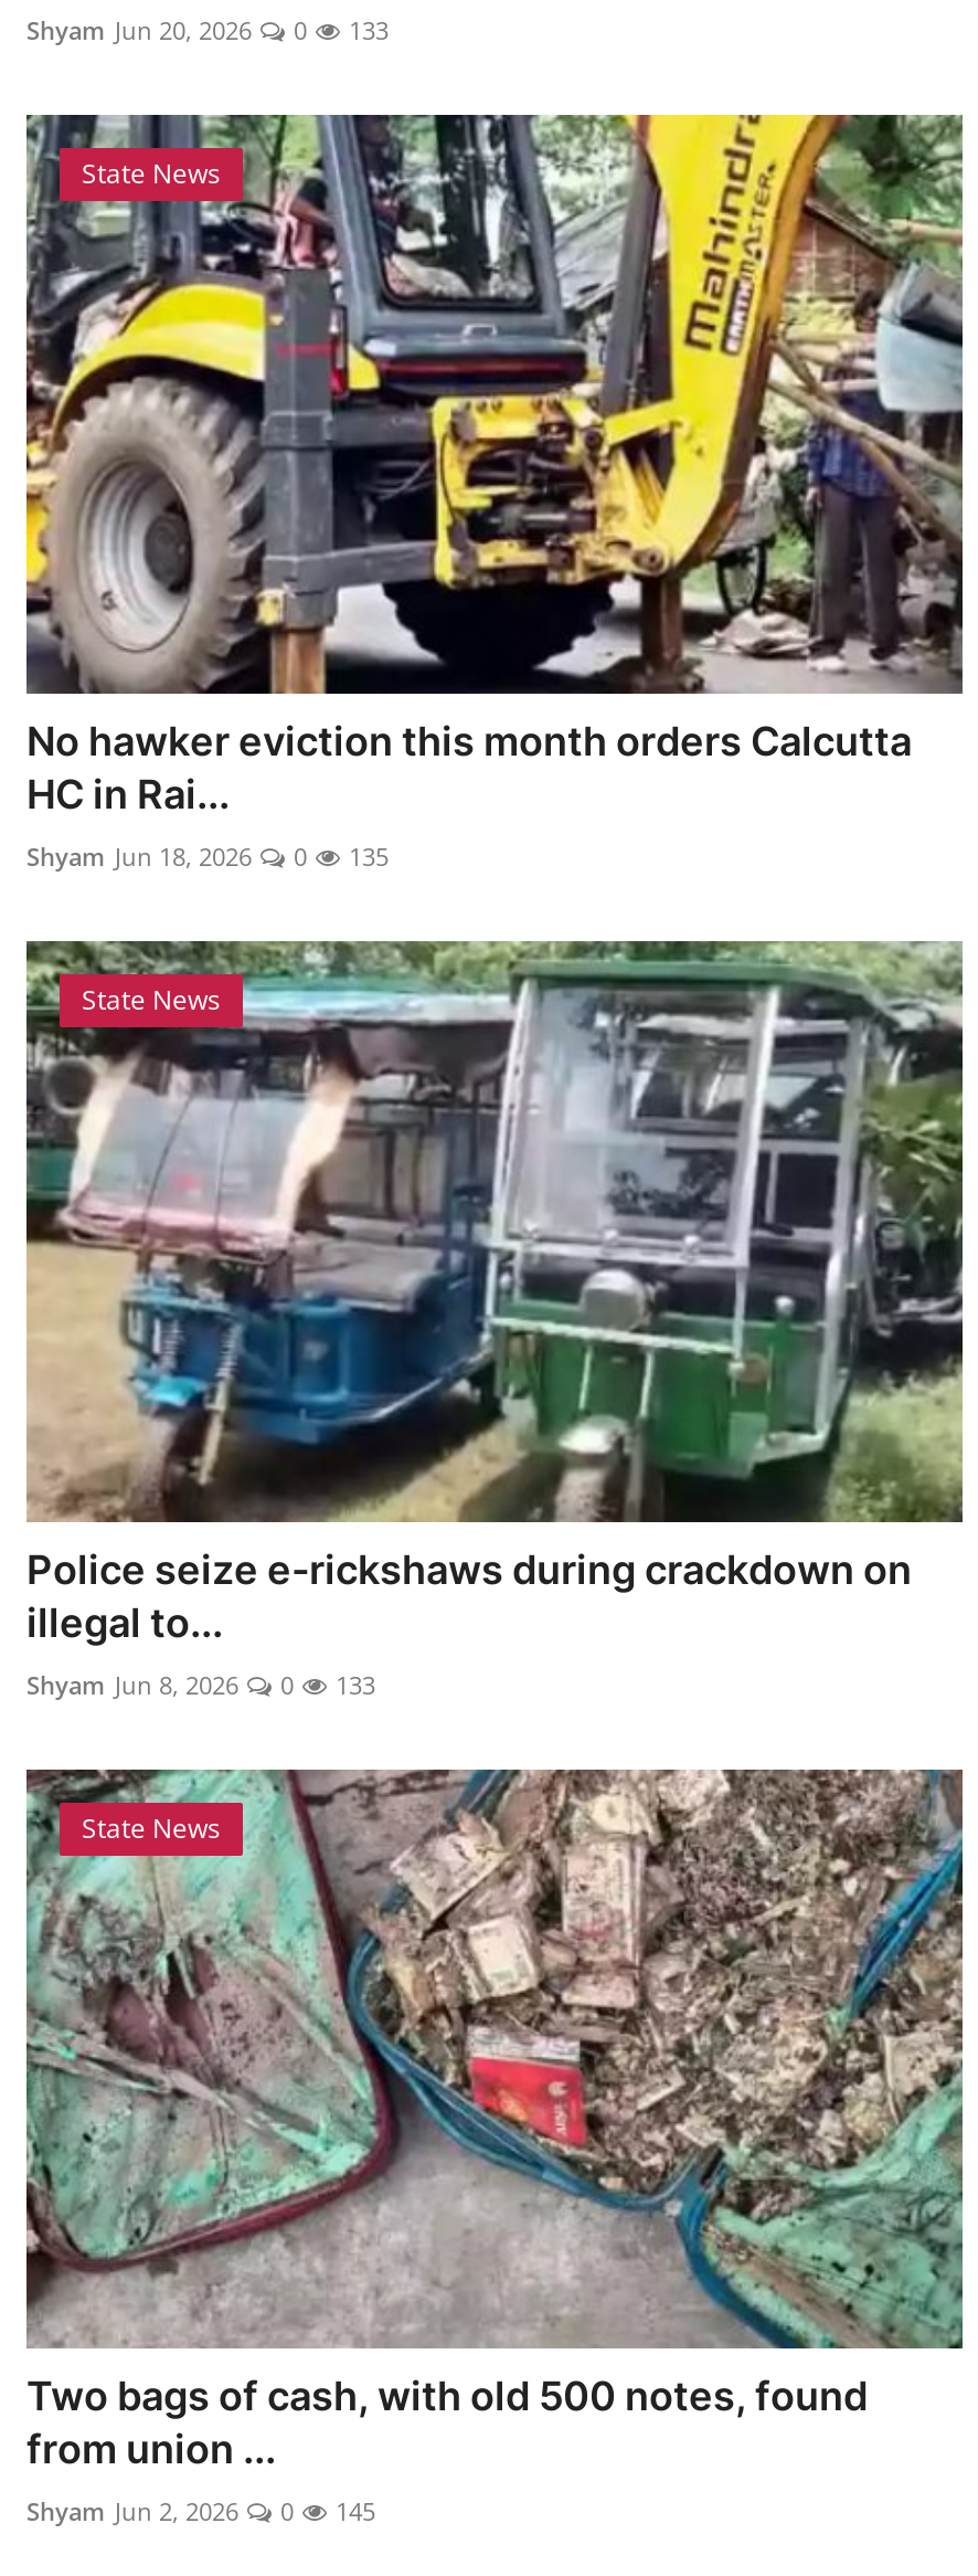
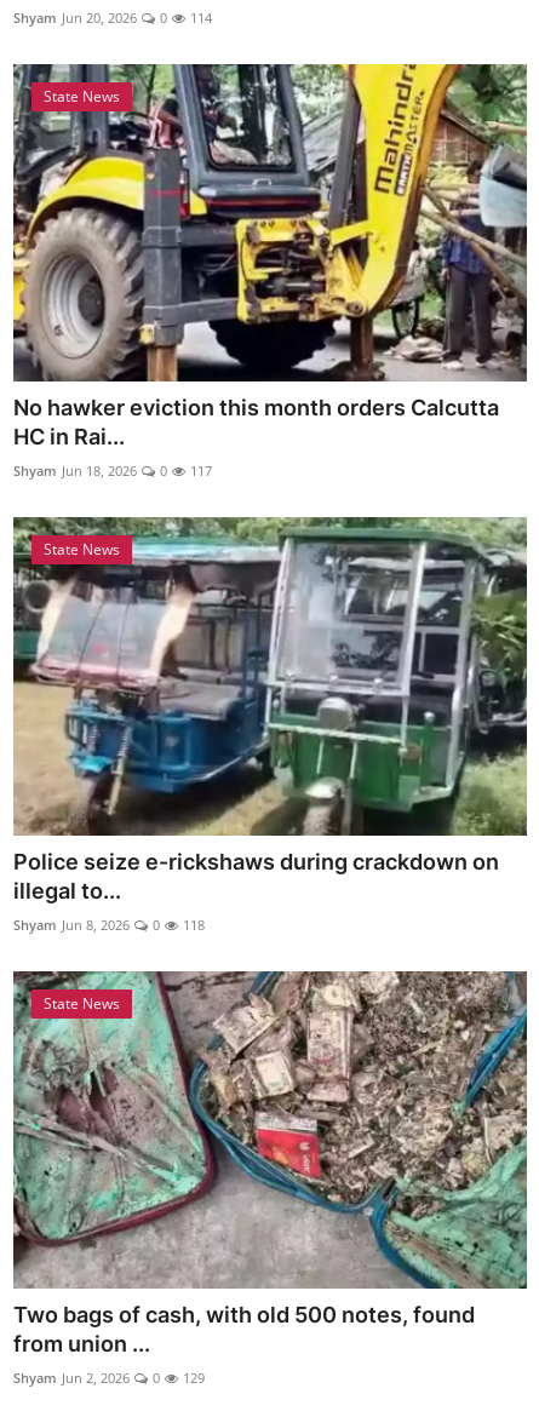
- Shyam Jun 20, 2026 0 133
+ Shyam Jun 20, 2026 0 114

- Shyam Jun 18, 2026 0 135
+ Shyam Jun 18, 2026 0 117

- Shyam Jun 8, 2026 0 133
+ Shyam Jun 8, 2026 0 118

- Shyam Jun 2, 2026 0 145
+ Shyam Jun 2, 2026 0 129
